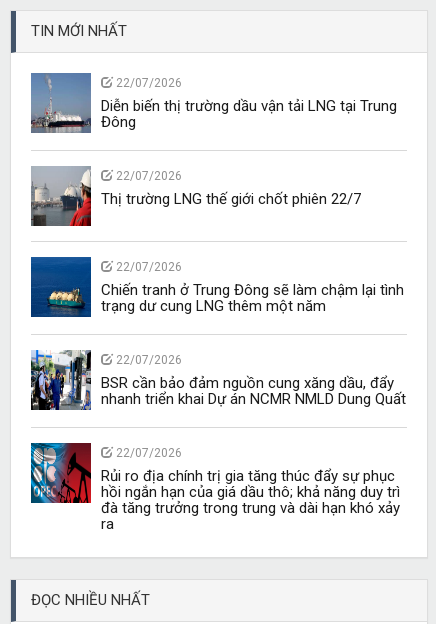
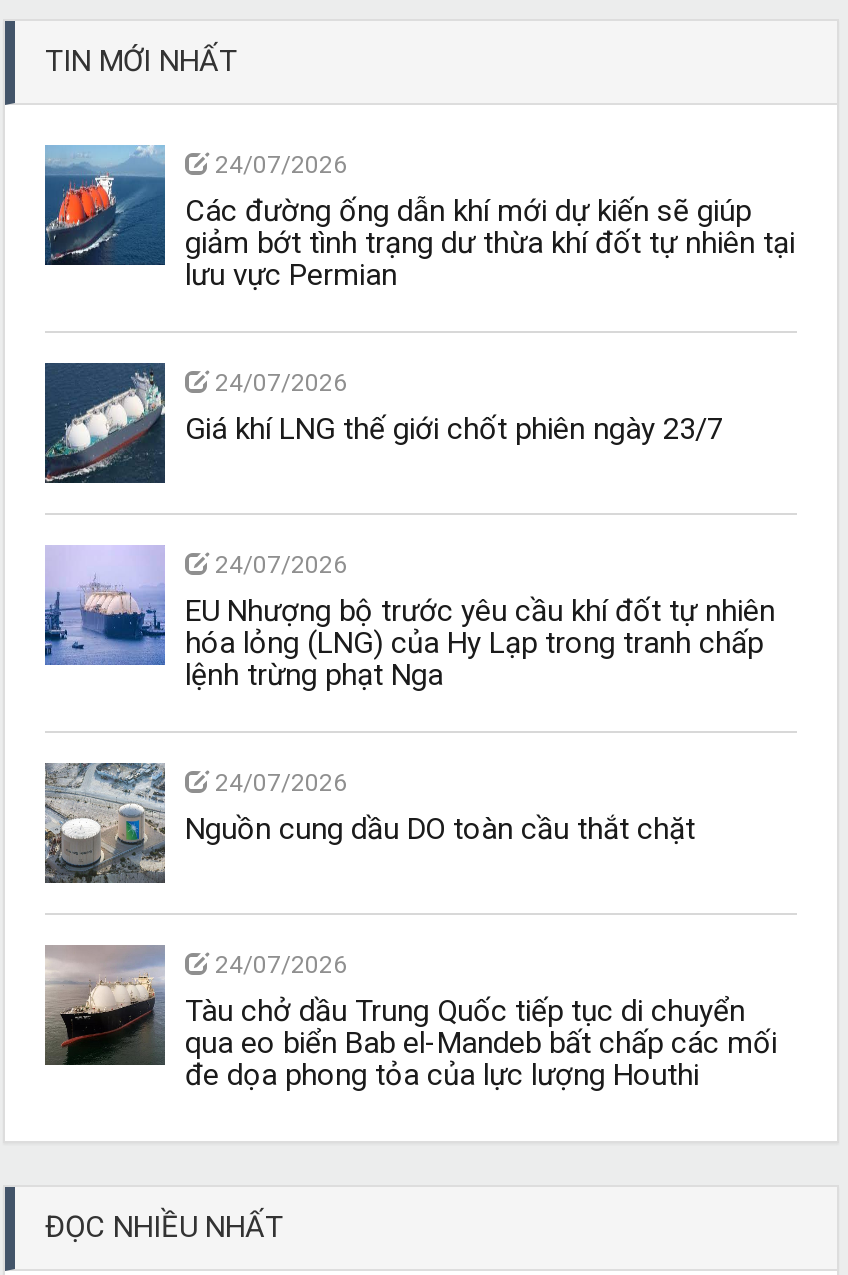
- [image]
- 22/07/2026
- Diễn biến thị trường dầu vận tải LNG tại Trung
- Đông
+ [image]
+ 24/07/2026
+ Các đường ống dẫn khí mới dự kiến sẽ giúp
+ giảm bớt tình trạng dư thừa khí đốt tự nhiên tại
+ lưu vực Permian

- [image]
- 22/07/2026
- Thị trường LNG thế giới chốt phiên 22/7
+ [image]
+ 24/07/2026
+ Giá khí LNG thế giới chốt phiên ngày 23/7

- [image]
- 22/07/2026
- Chiến tranh ở Trung Đông sẽ làm chậm lại tình
- trạng dư cung LNG thêm một năm
+ [image]
+ 24/07/2026
+ EU Nhượng bộ trước yêu cầu khí đốt tự nhiên
+ hóa lỏng (LNG) của Hy Lạp trong tranh chấp
+ lệnh trừng phạt Nga

- [image]
- 22/07/2026
- BSR cần bảo đảm nguồn cung xăng dầu, đẩy
- nhanh triển khai Dự án NCMR NMLD Dung Quất
+ [image]
+ 24/07/2026
+ Nguồn cung dầu DO toàn cầu thắt chặt

- [image]
- 22/07/2026
- Rủi ro địa chính trị gia tăng thúc đẩy sự phục
- hồi ngắn hạn của giá dầu thô; khả năng duy trì
- đà tăng trưởng trong trung và dài hạn khó xảy
- ra
+ [image]
+ 24/07/2026
+ Tàu chở dầu Trung Quốc tiếp tục di chuyển
+ qua eo biển Bab el-Mandeb bất chấp các mối
+ đe dọa phong tỏa của lực lượng Houthi
